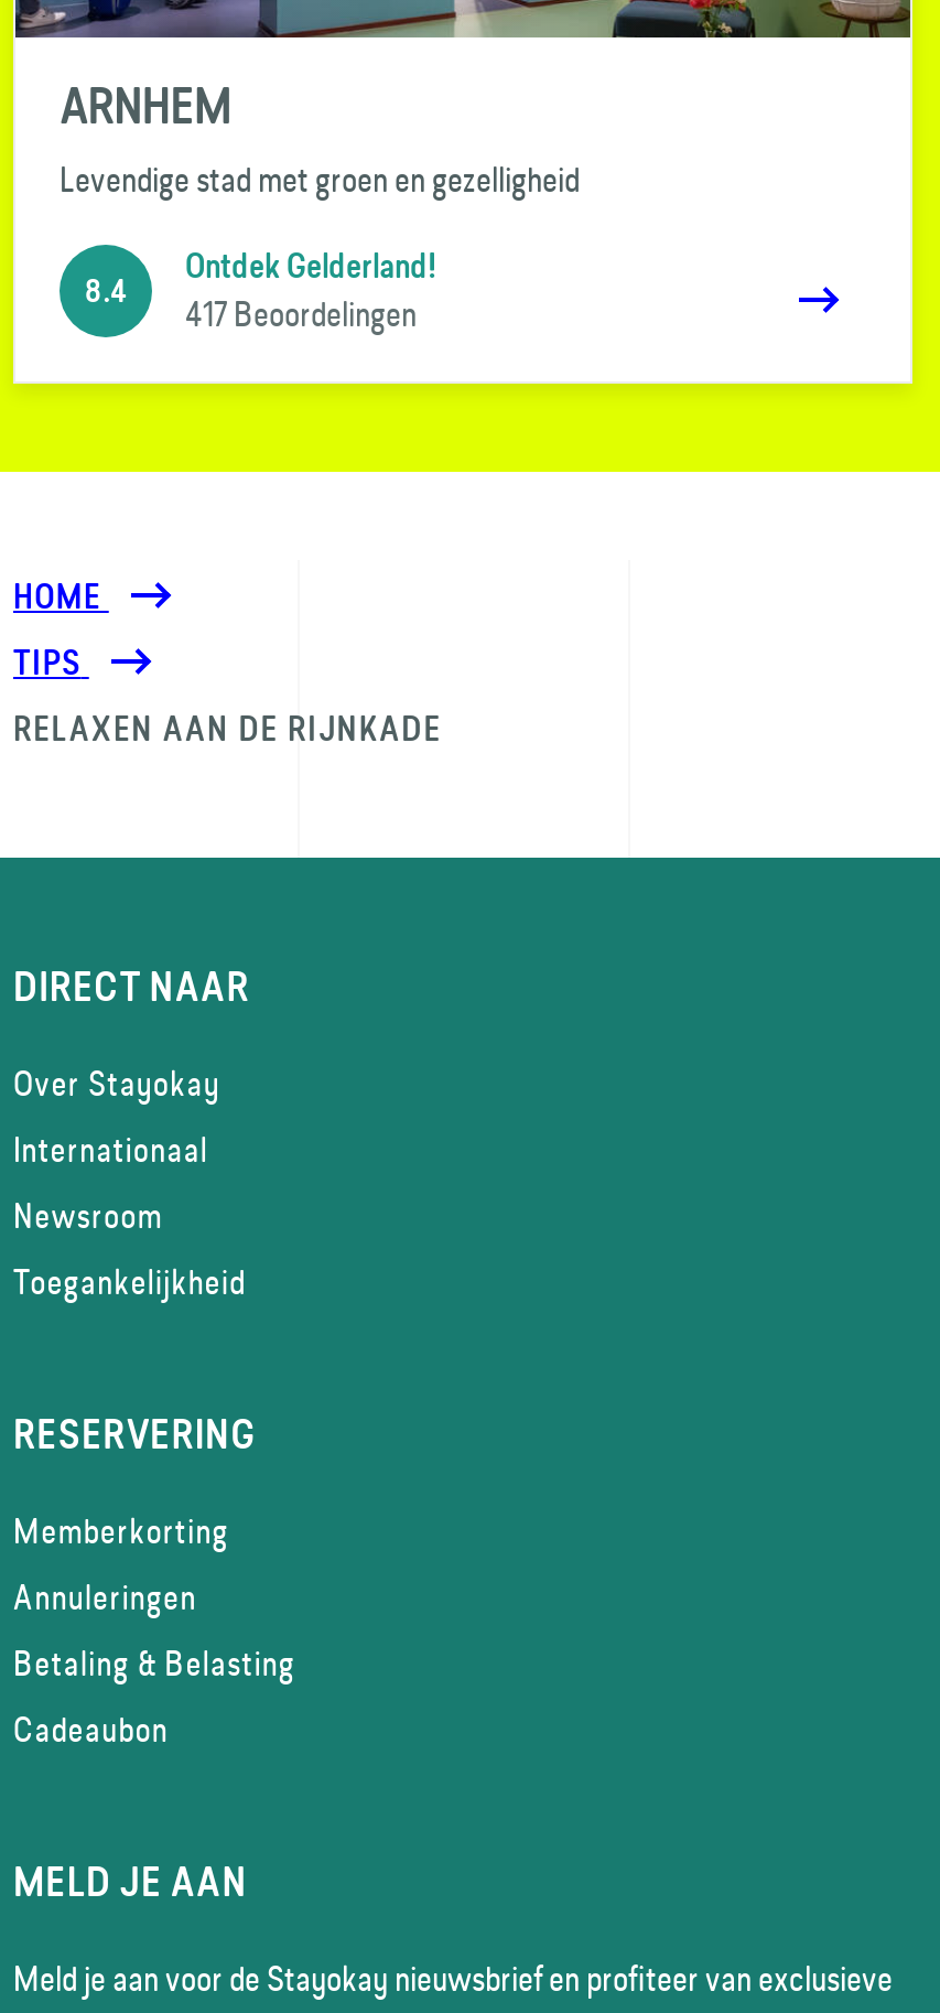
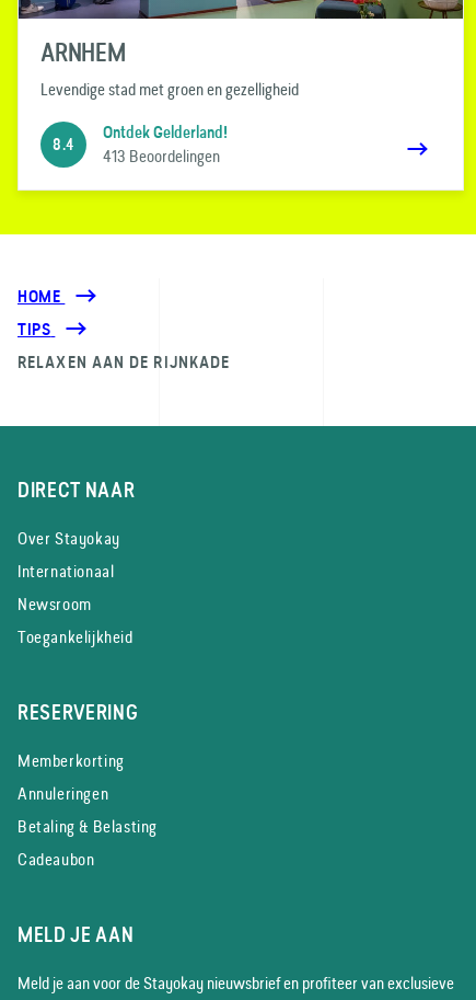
- 417 Beoordelingen
+ 413 Beoordelingen
